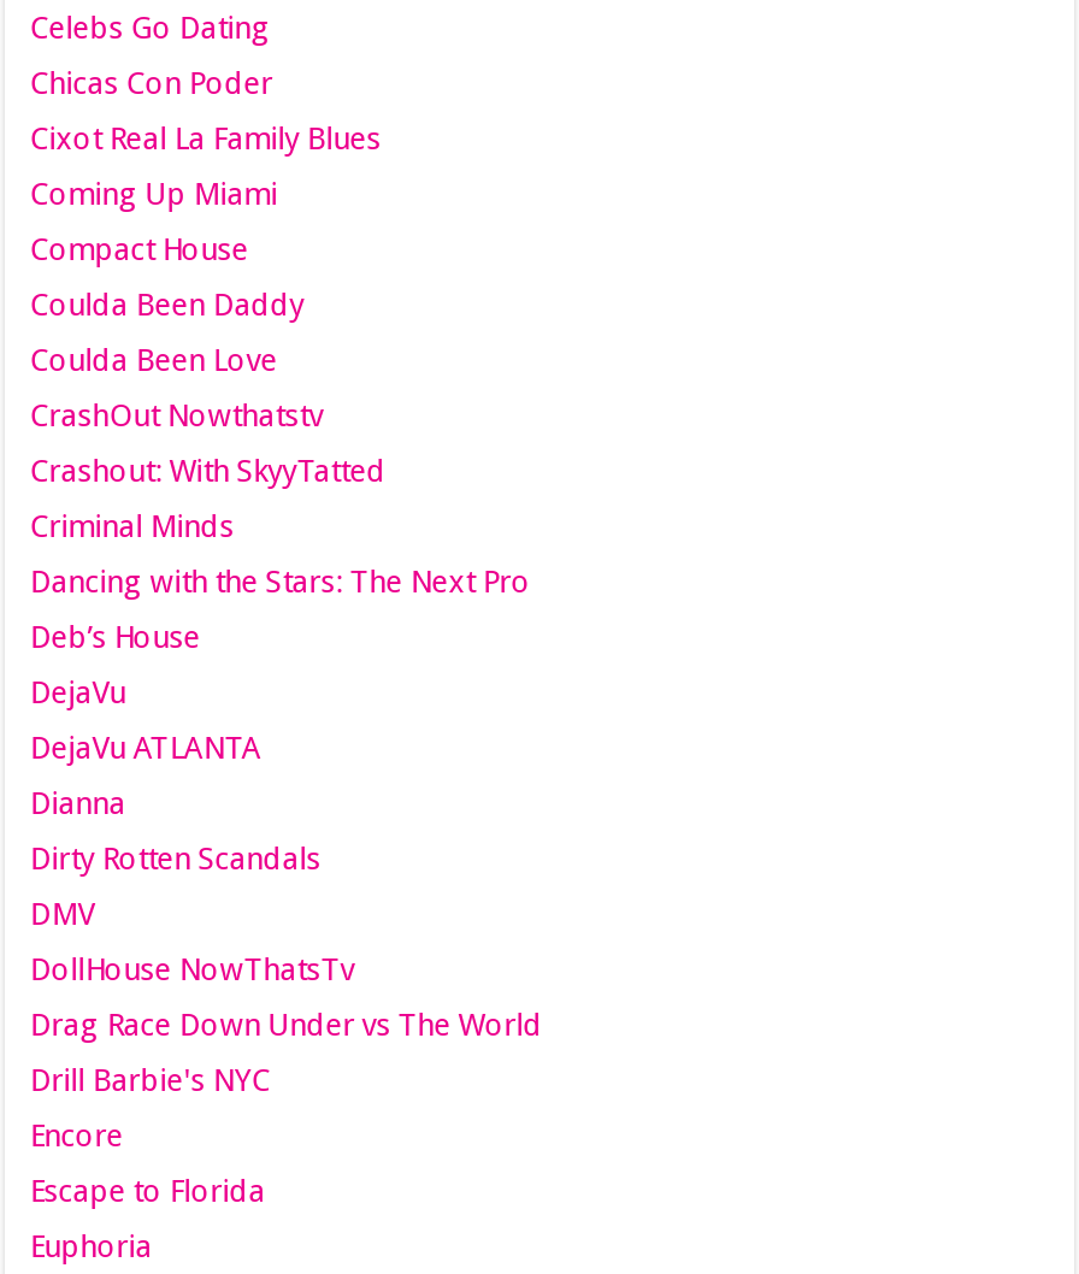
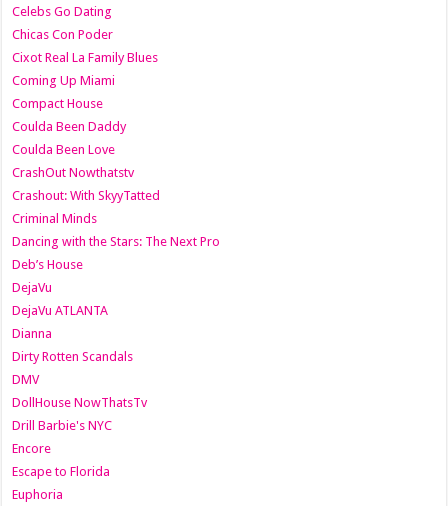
- Drag Race Down Under vs The World
